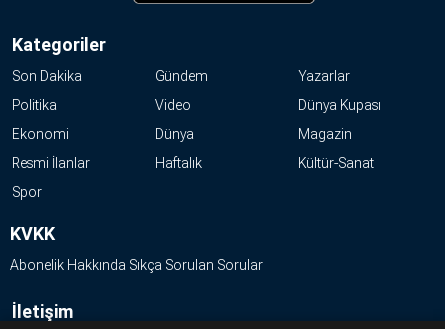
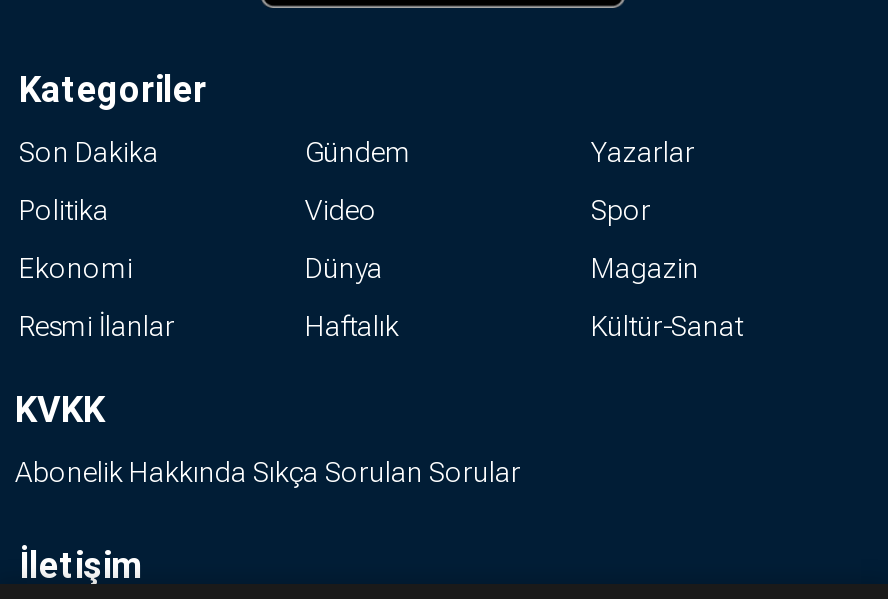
- Dünya Kupası

moved up: Spor
